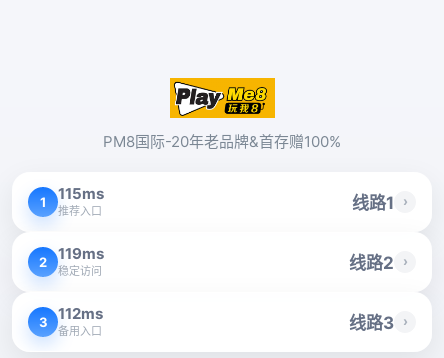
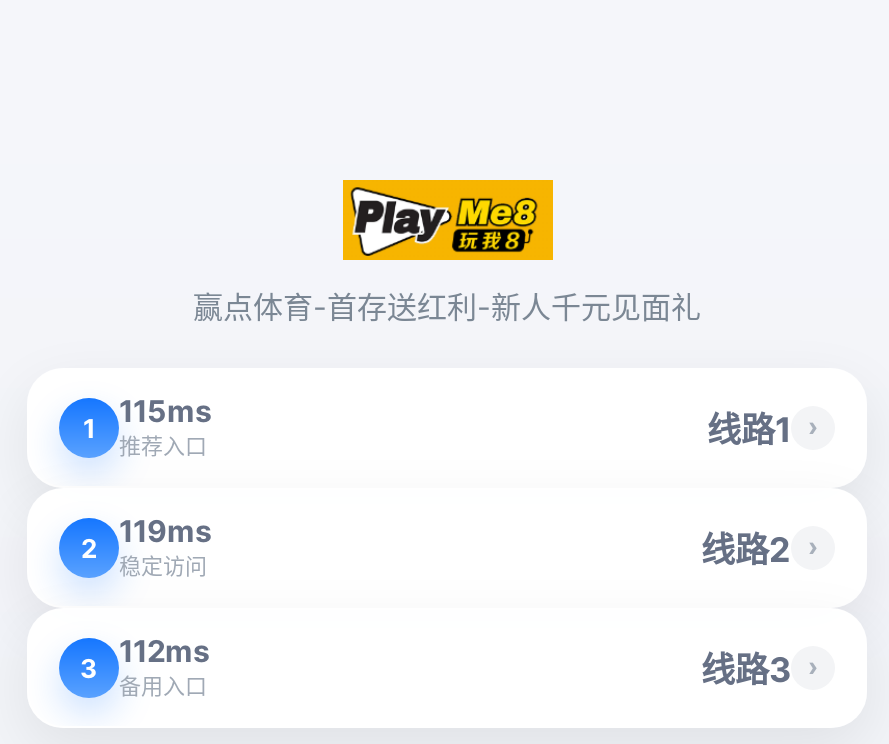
- PM8国际-20年老品牌&首存赠100%
+ 赢点体育-首存送红利-新人千元见面礼
